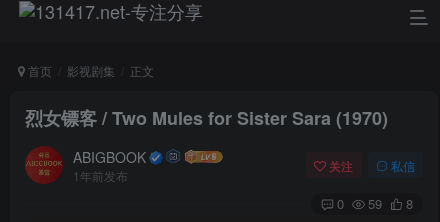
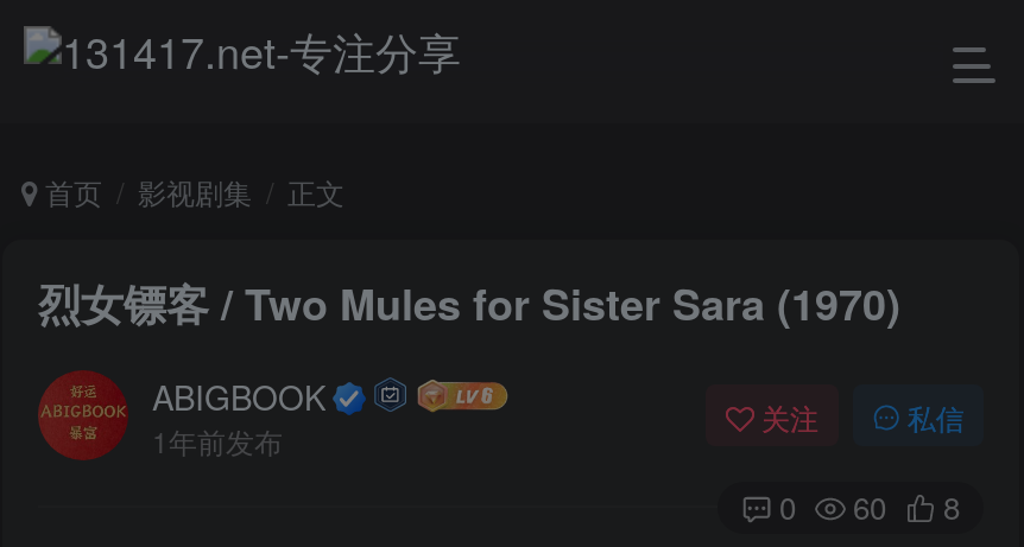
- 0 59 8
+ 0 60 8
